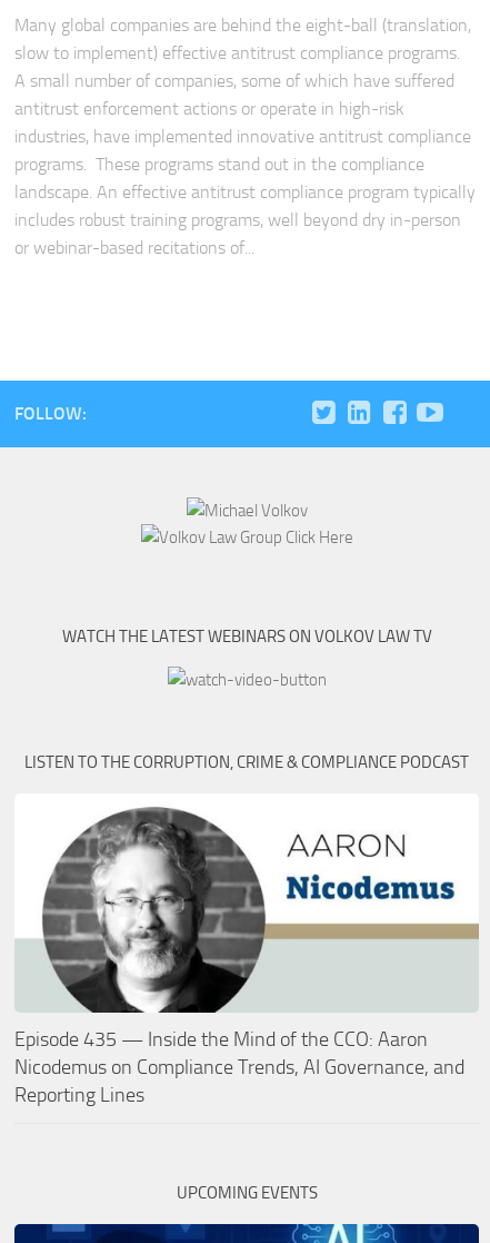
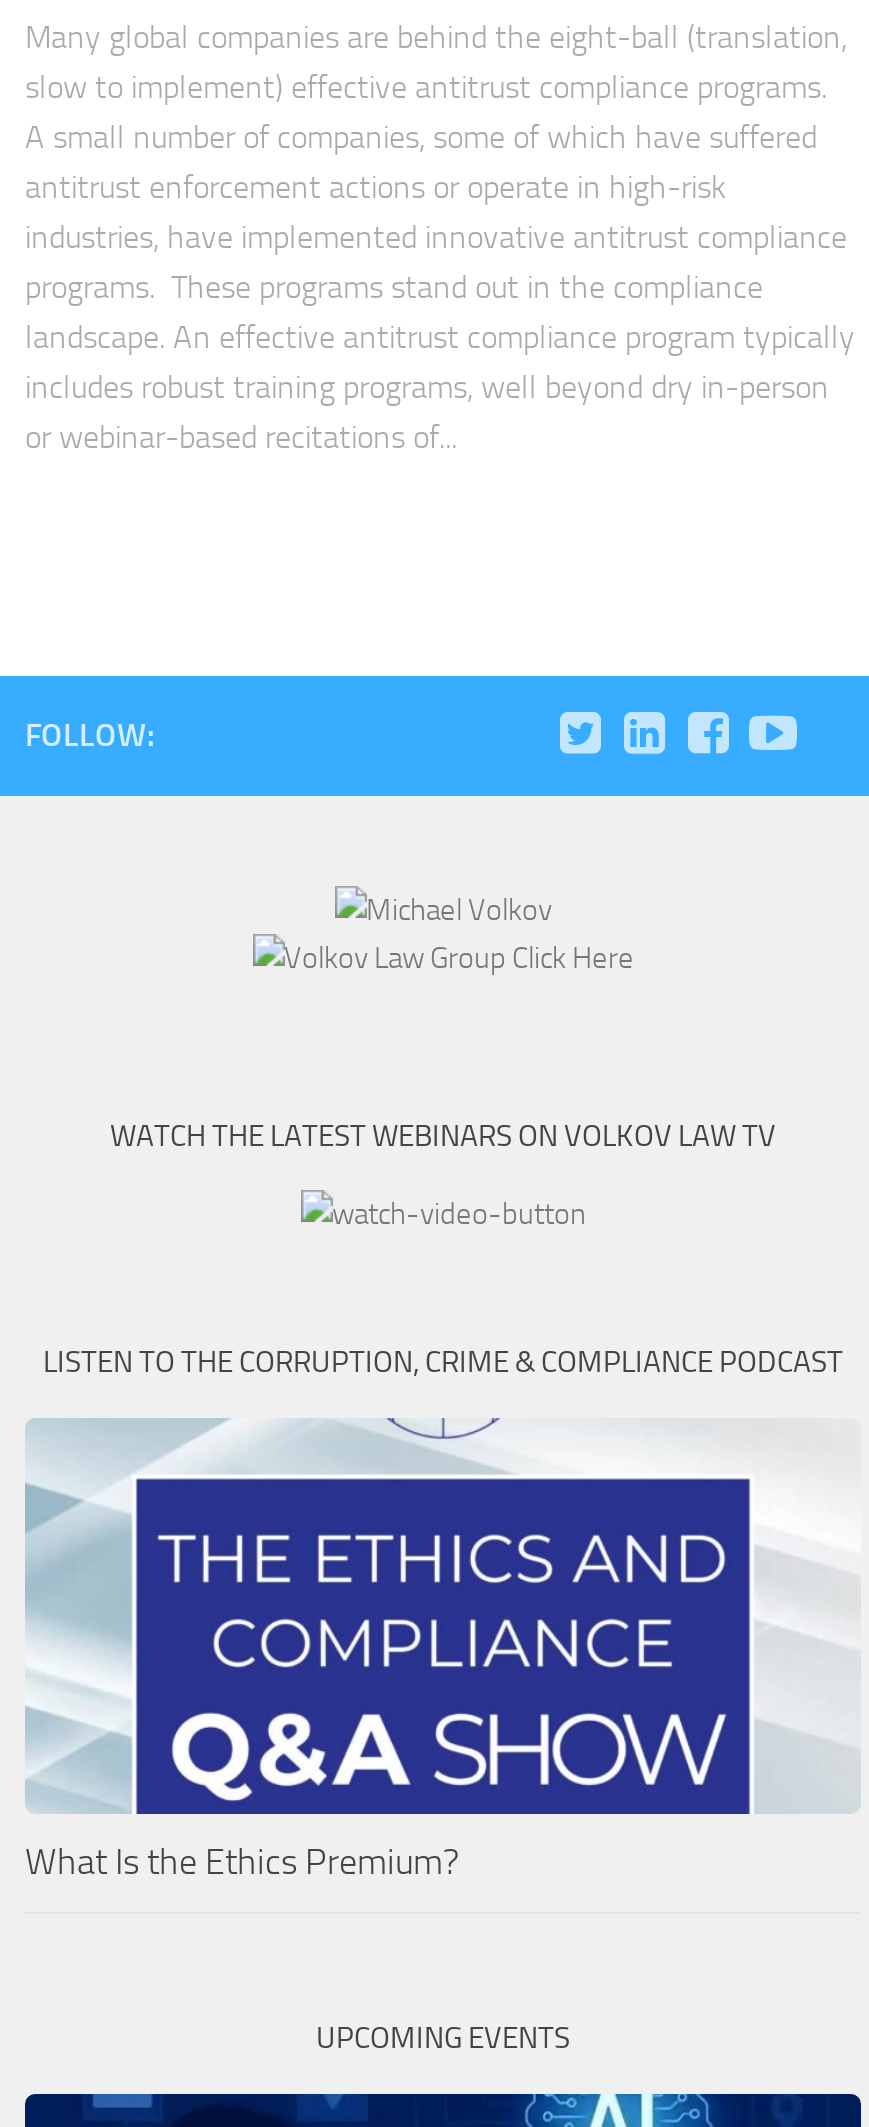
- [image]
+ [image]

- Episode 435 — Inside the Mind of the CCO: Aaron
- Nicodemus on Compliance Trends, AI Governance, and
- Reporting Lines
+ What Is the Ethics Premium?
